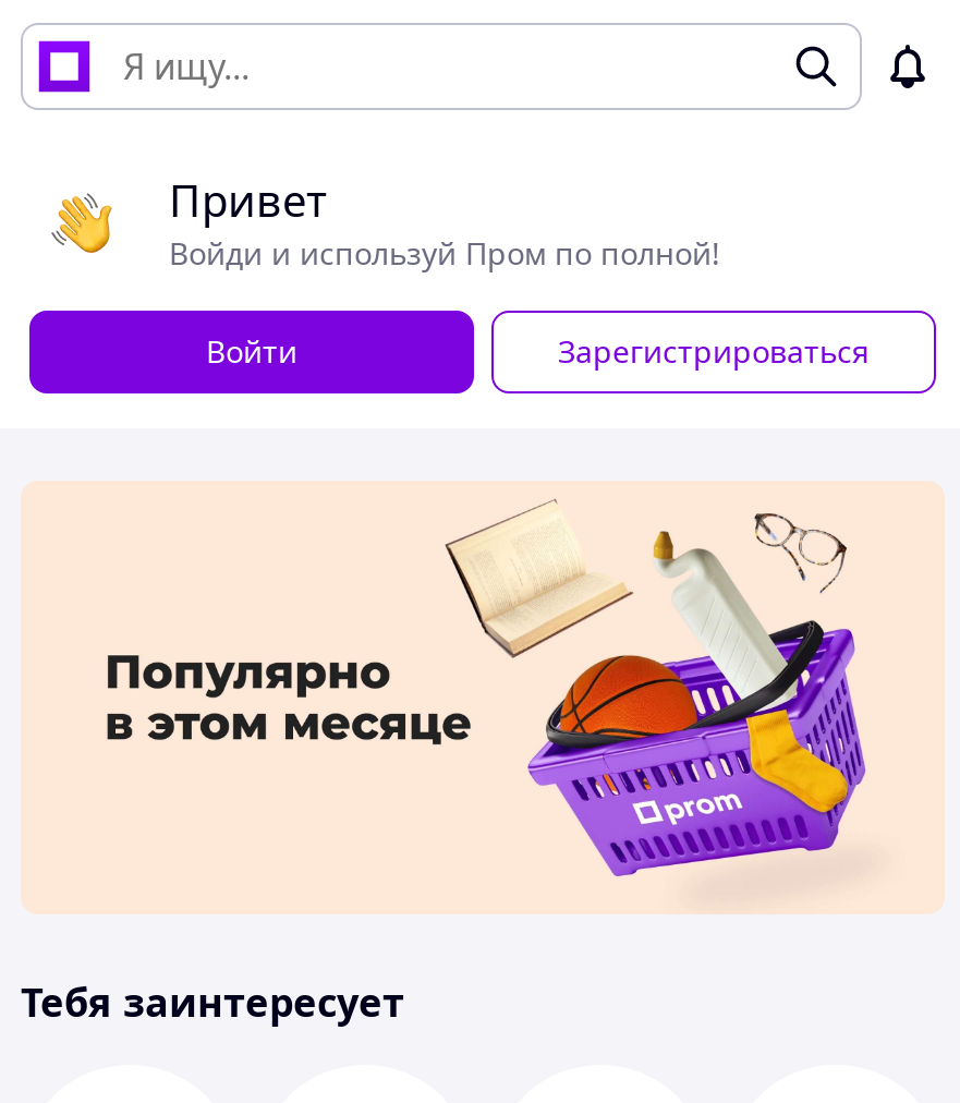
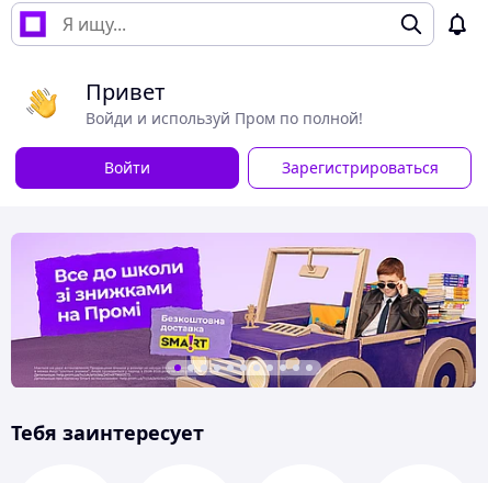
- [image]
+ [image]
